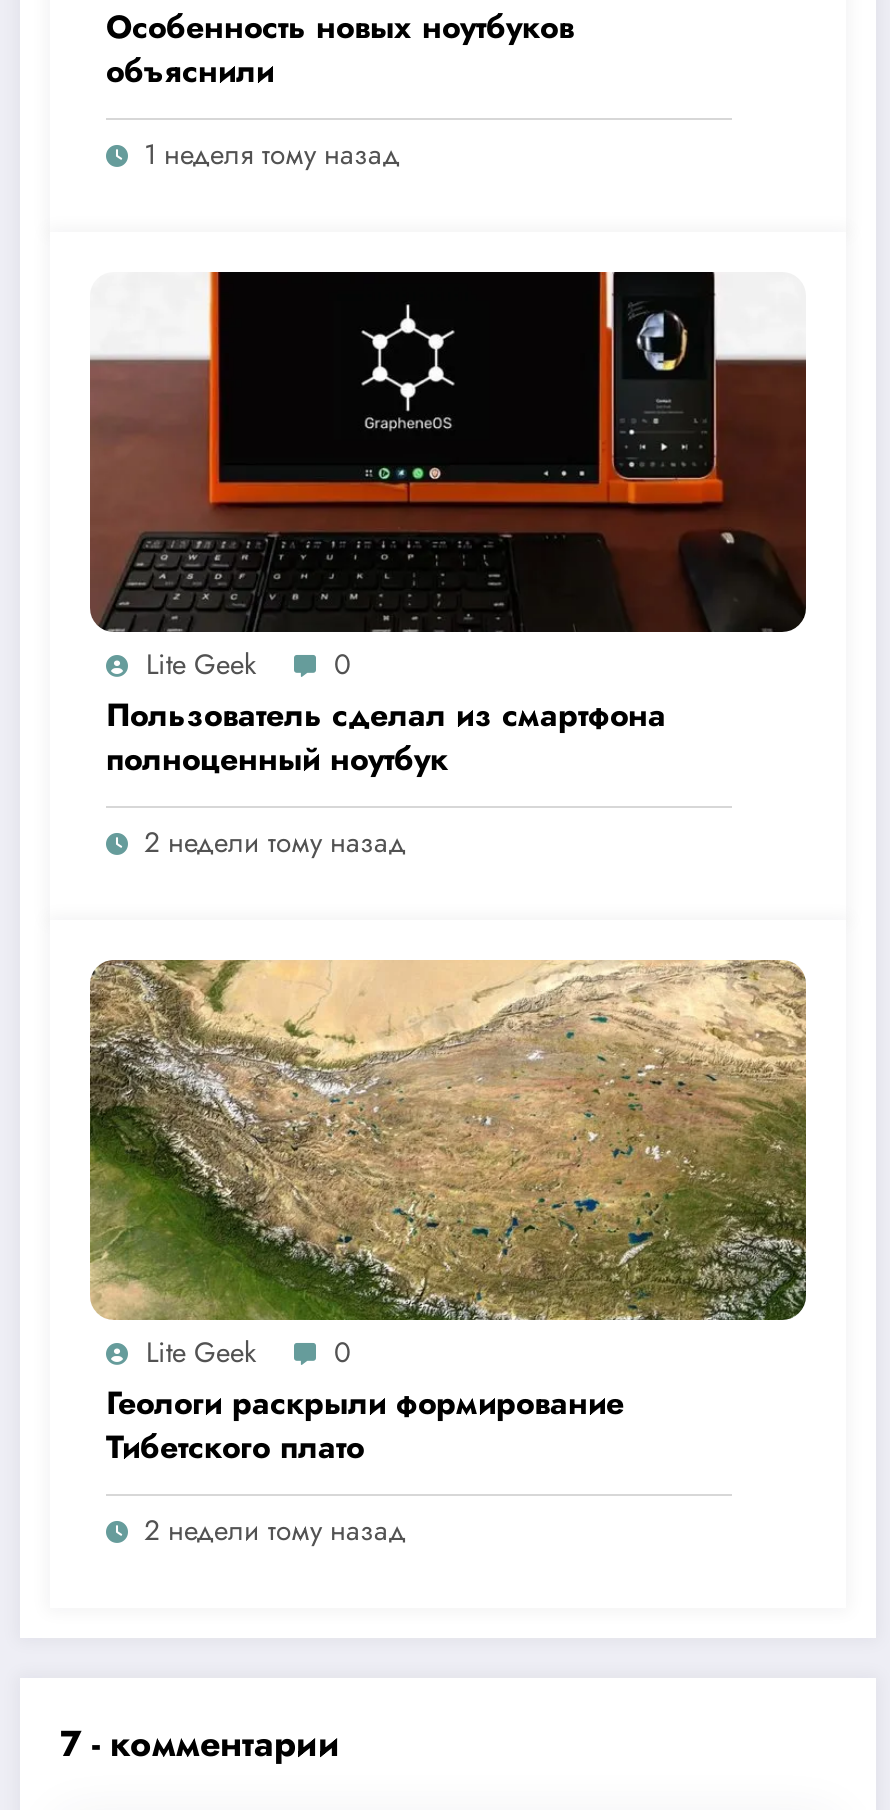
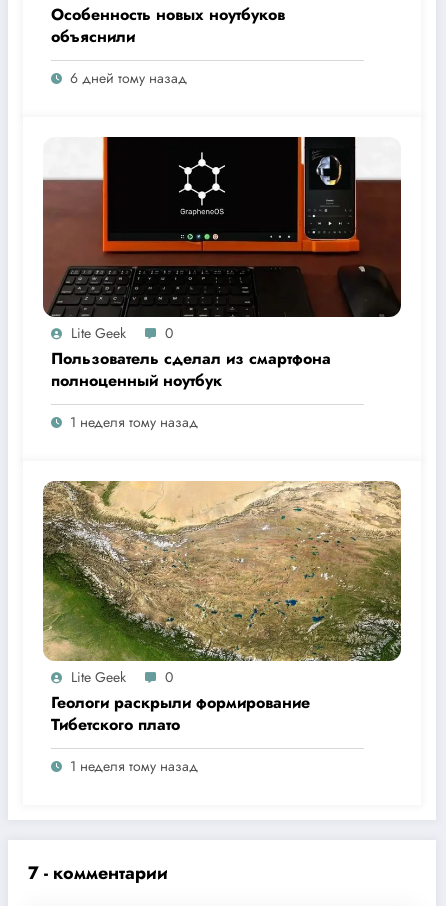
- 1 неделя тому назад
+ 6 дней тому назад

- 2 недели тому назад
+ 1 неделя тому назад

- 2 недели тому назад
+ 1 неделя тому назад
